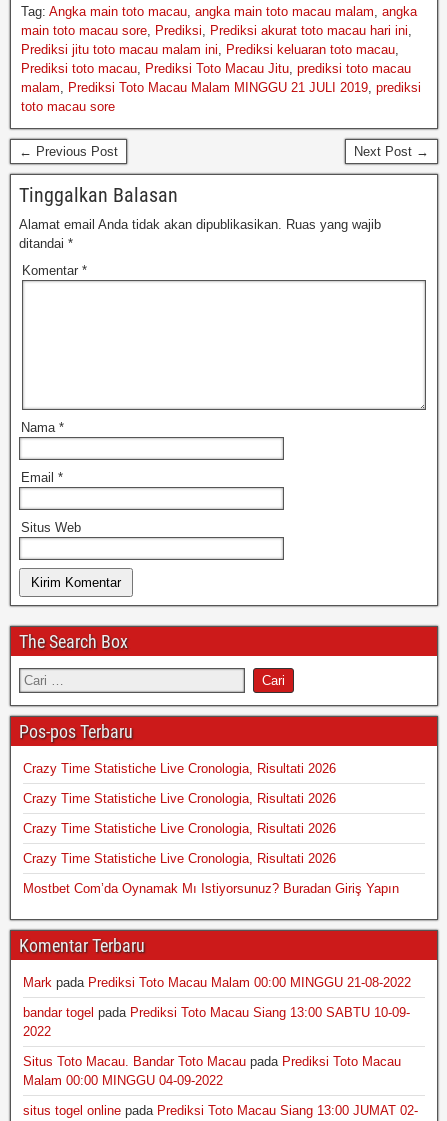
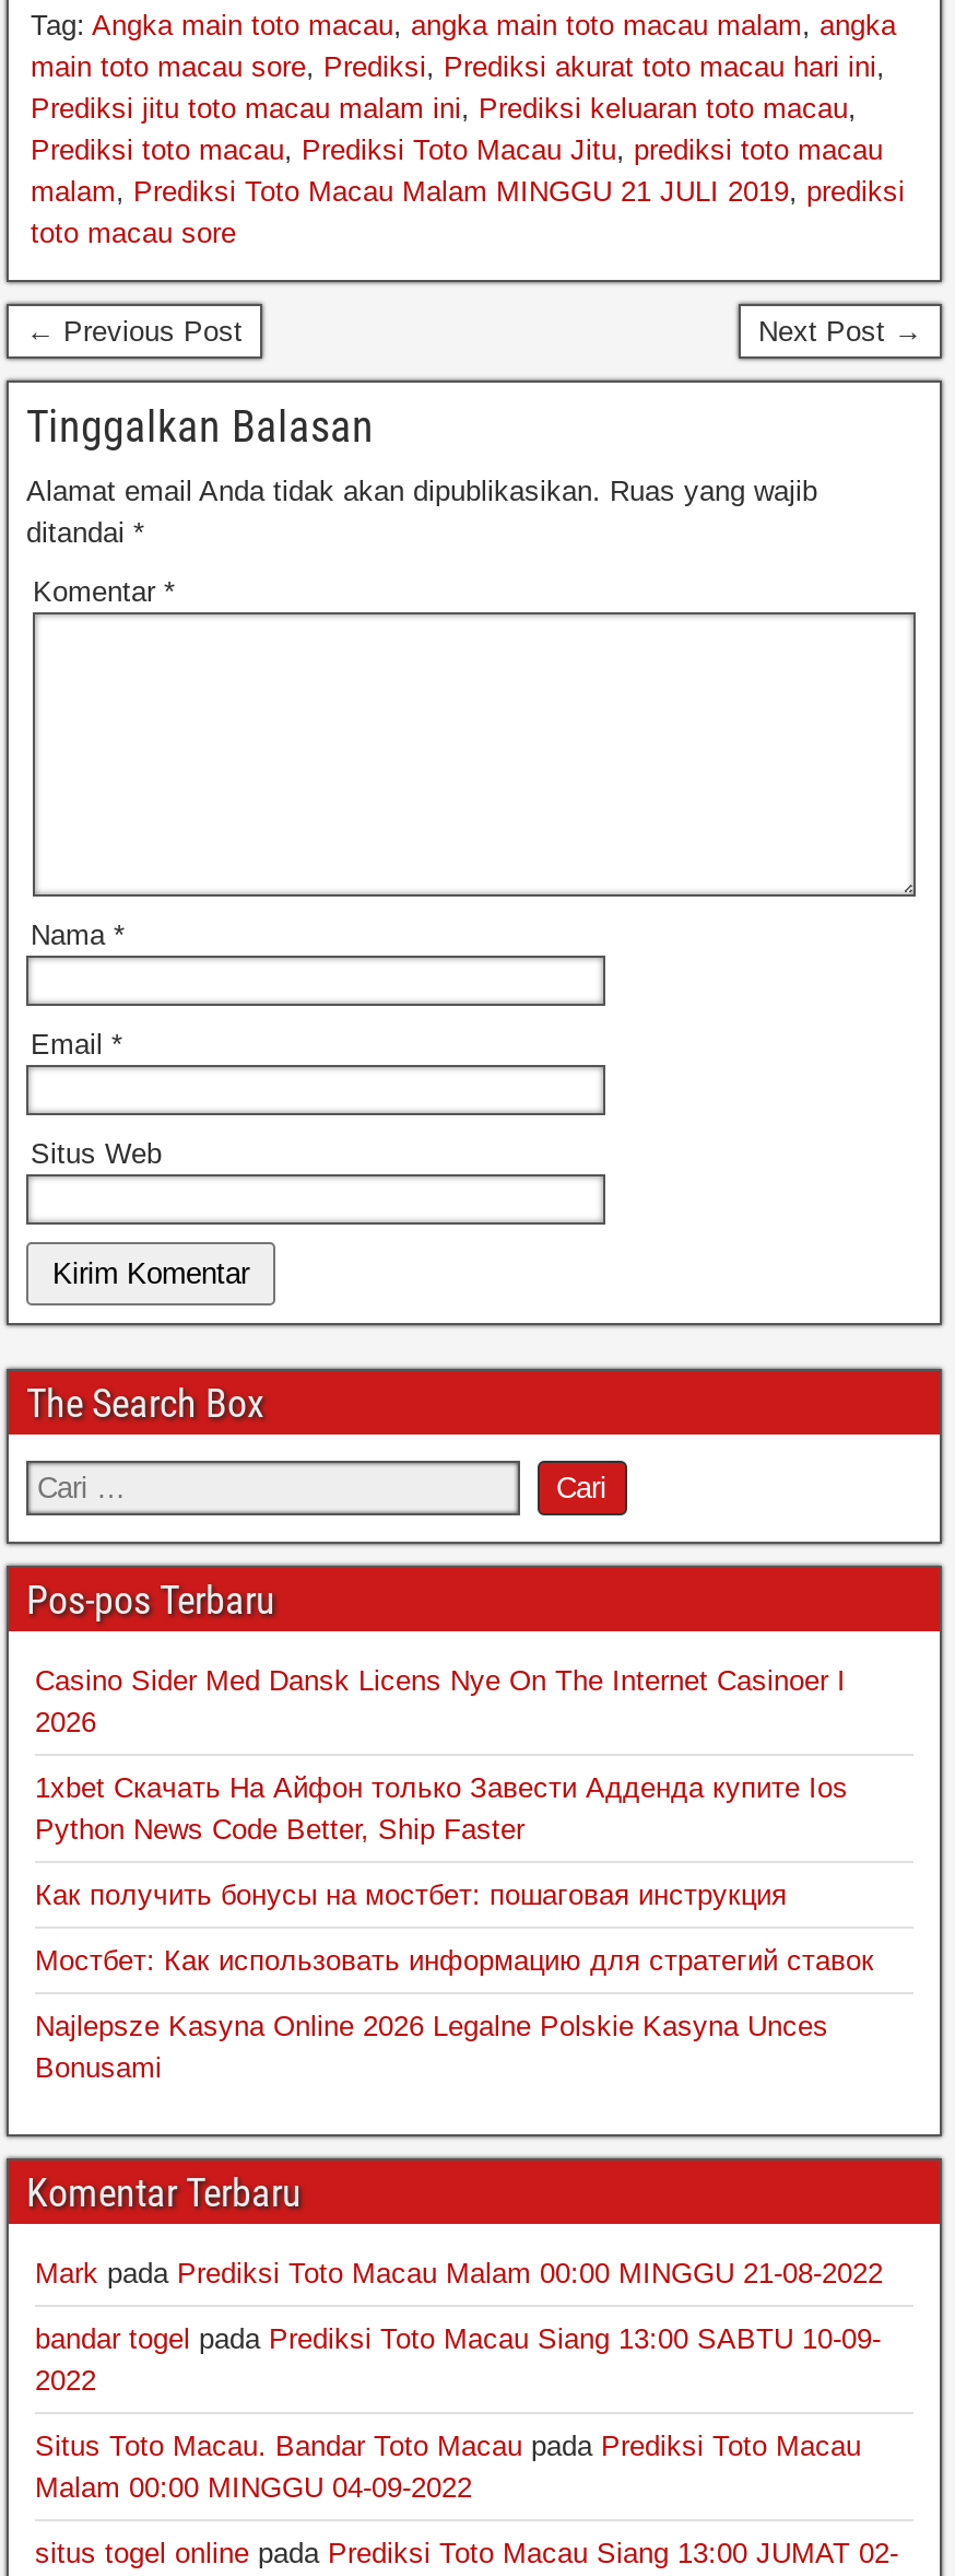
- Crazy Time Statistiche Live Cronologia, Risultati 2026
+ Casino Sider Med Dansk Licens Nye On The Internet Casinoer I
+ 2026

- Crazy Time Statistiche Live Cronologia, Risultati 2026
+ 1xbet Скачать На Айфон только Завести Адденда купите Ios
+ Python News Code Better, Ship Faster

- Crazy Time Statistiche Live Cronologia, Risultati 2026
+ Как получить бонусы на мостбет: пошаговая инструкция

- Crazy Time Statistiche Live Cronologia, Risultati 2026
+ Мостбет: Как использовать информацию для стратегий ставок

- Mostbet Com’da Oynamak Mı Istiyorsunuz? Buradan Giriş Yapın
+ Najlepsze Kasyna Online 2026 Legalne Polskie Kasyna Unces
+ Bonusami
